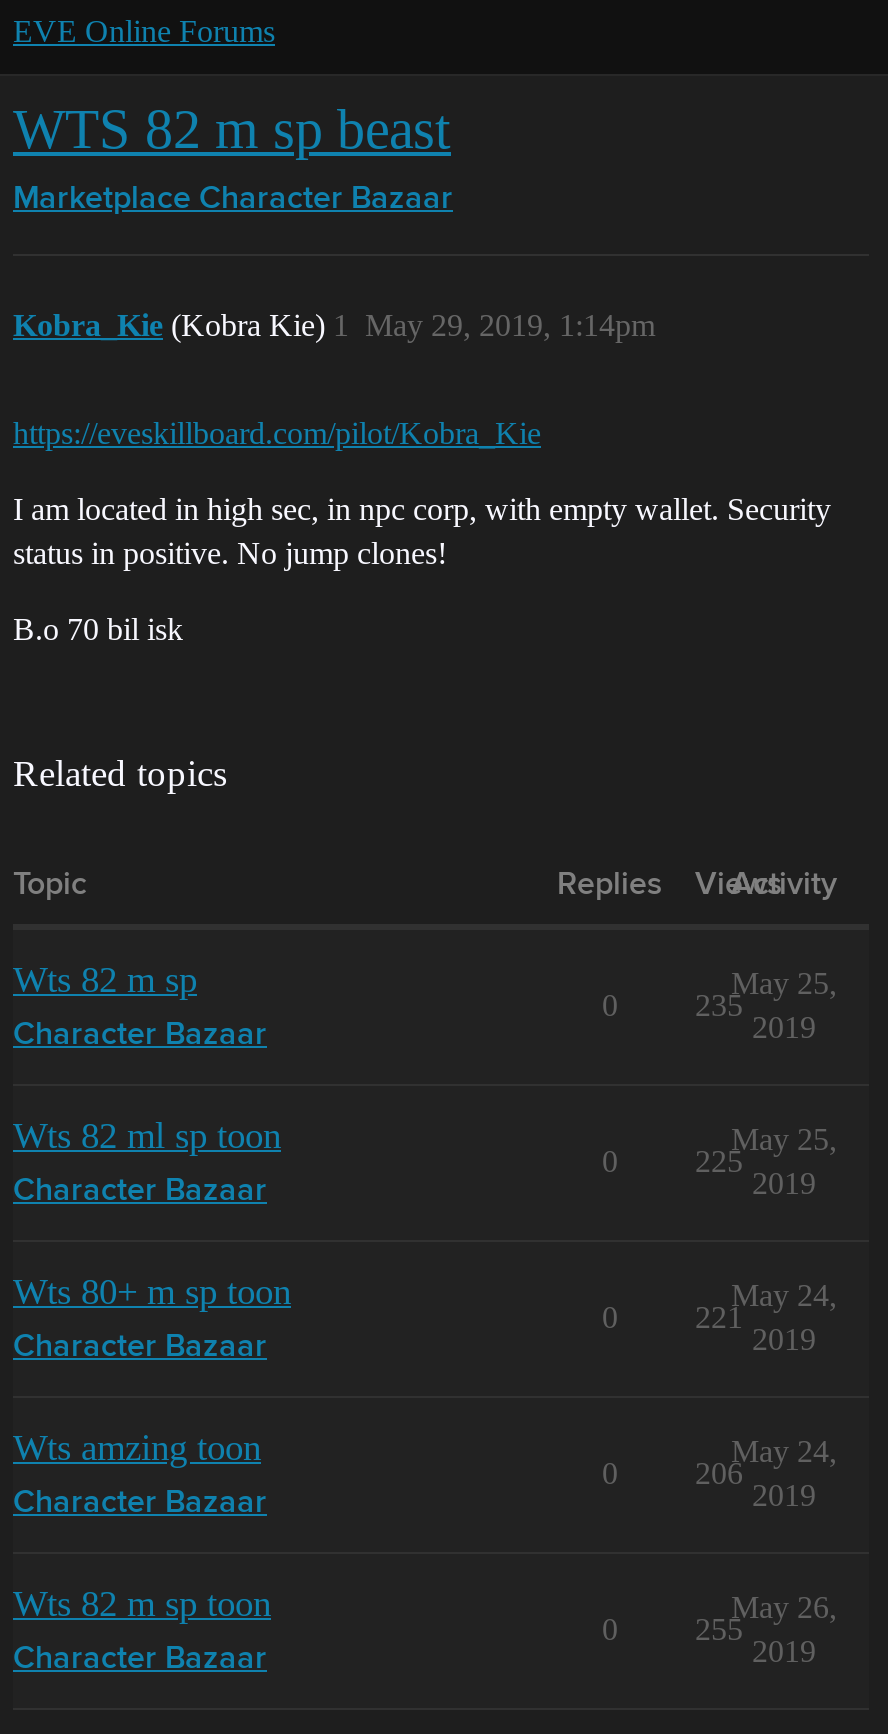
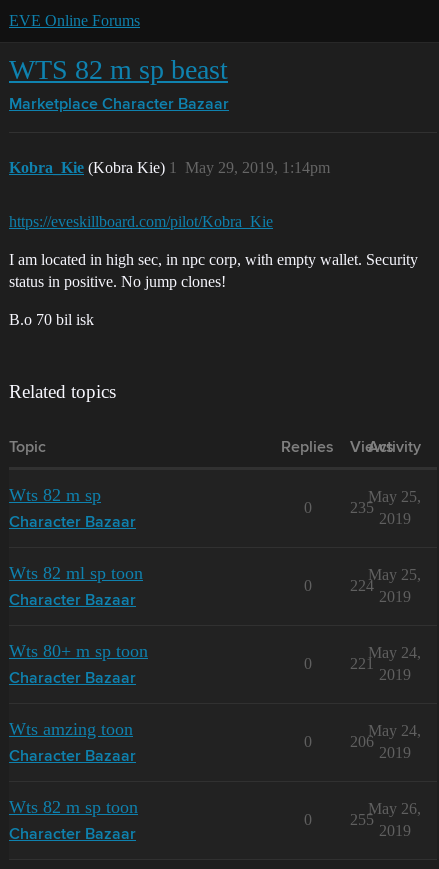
- 225
+ 224
